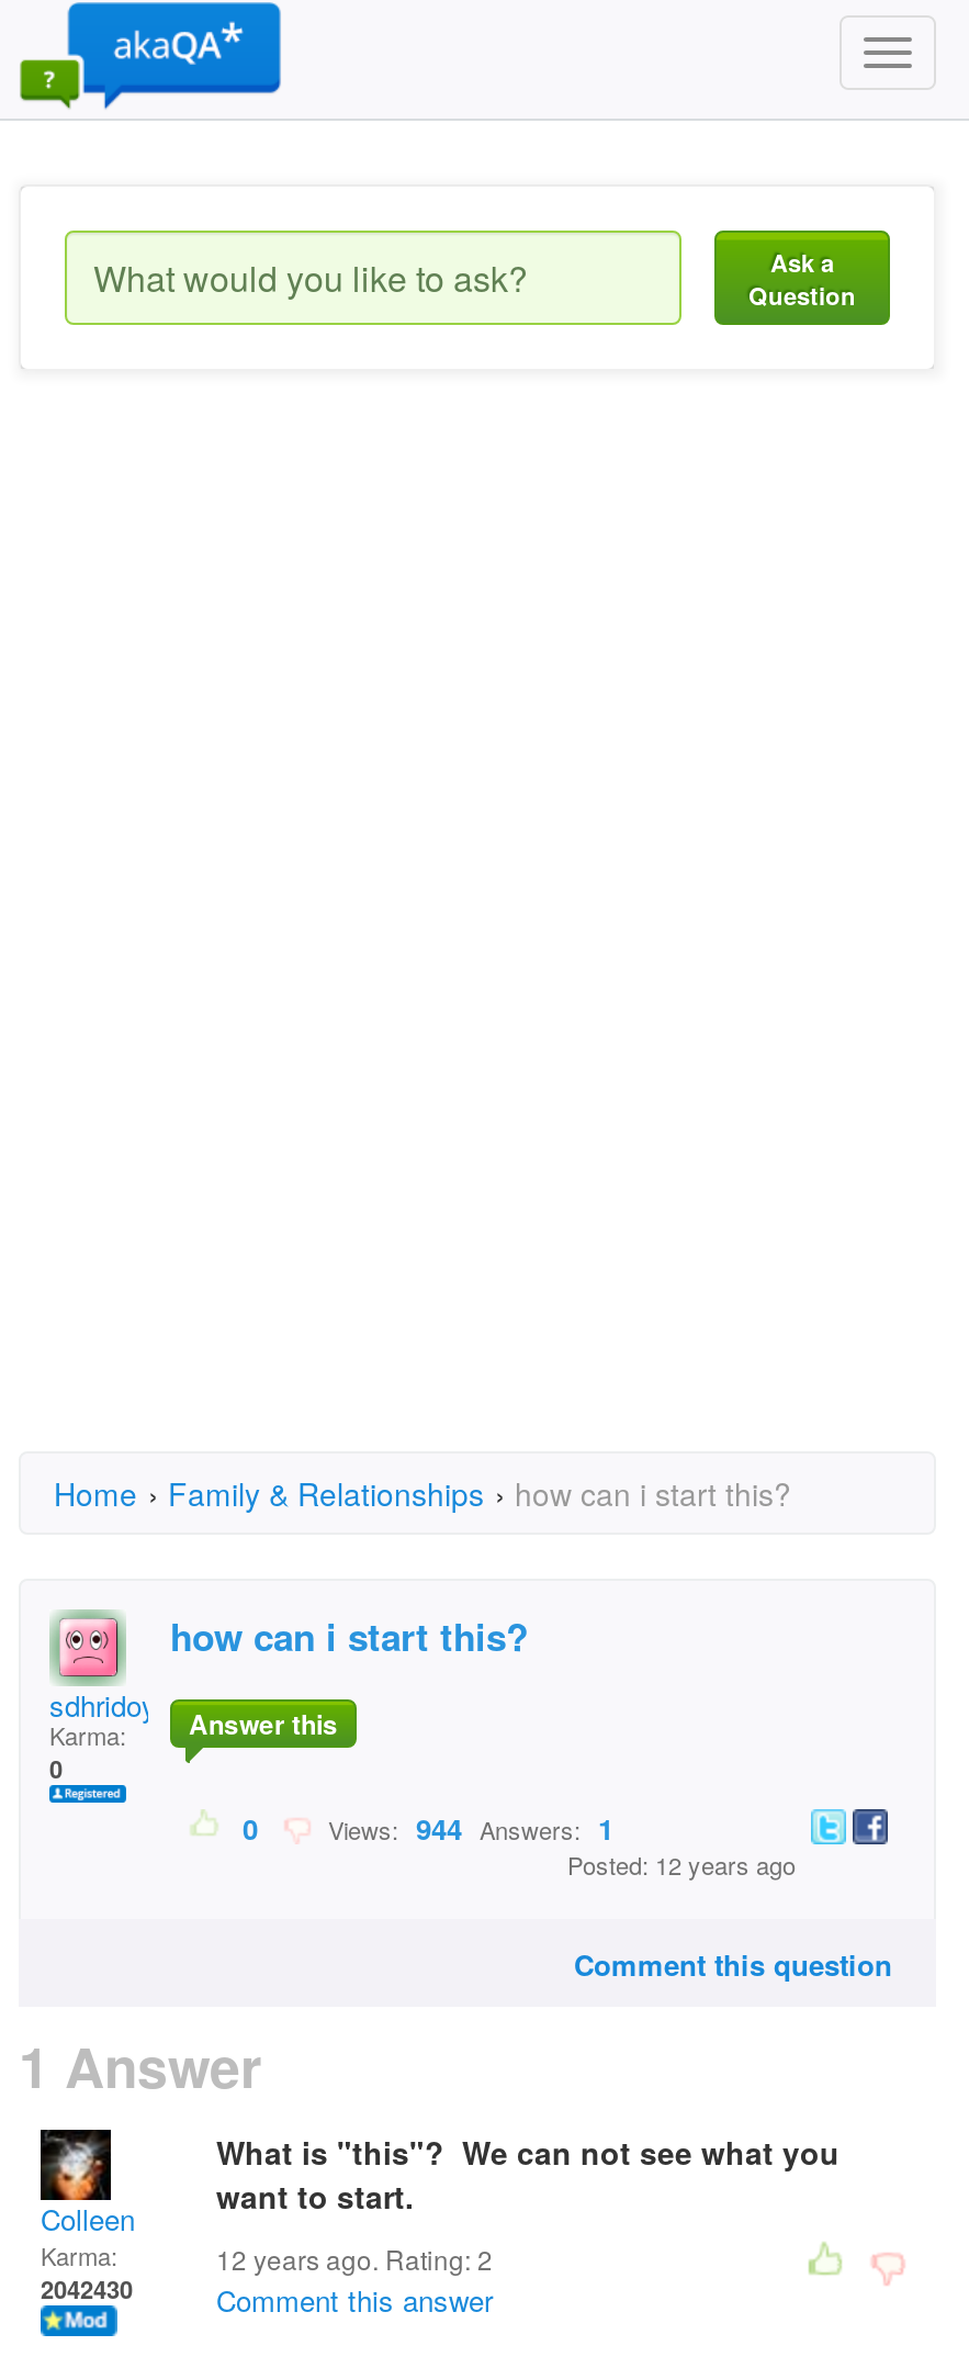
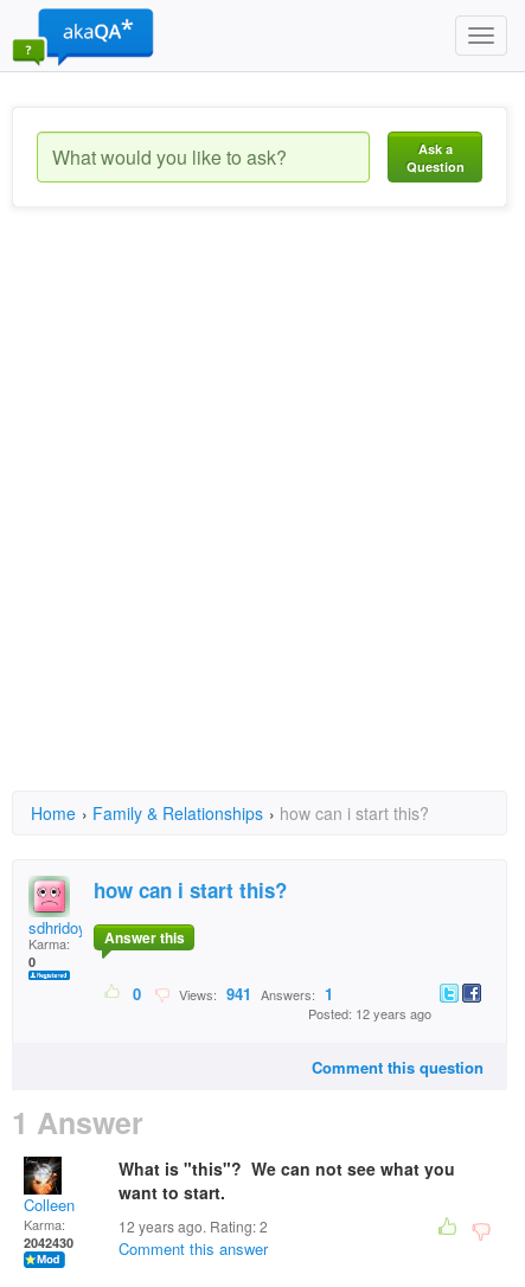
- Views: 944 Answers: 1
+ Views: 941 Answers: 1
